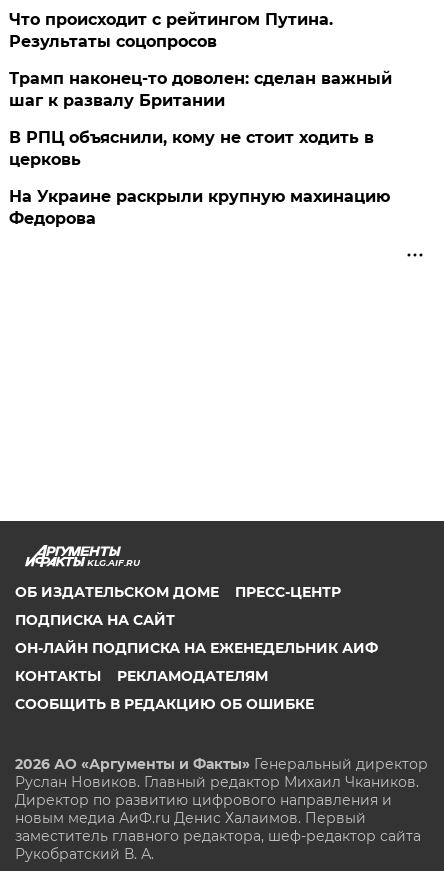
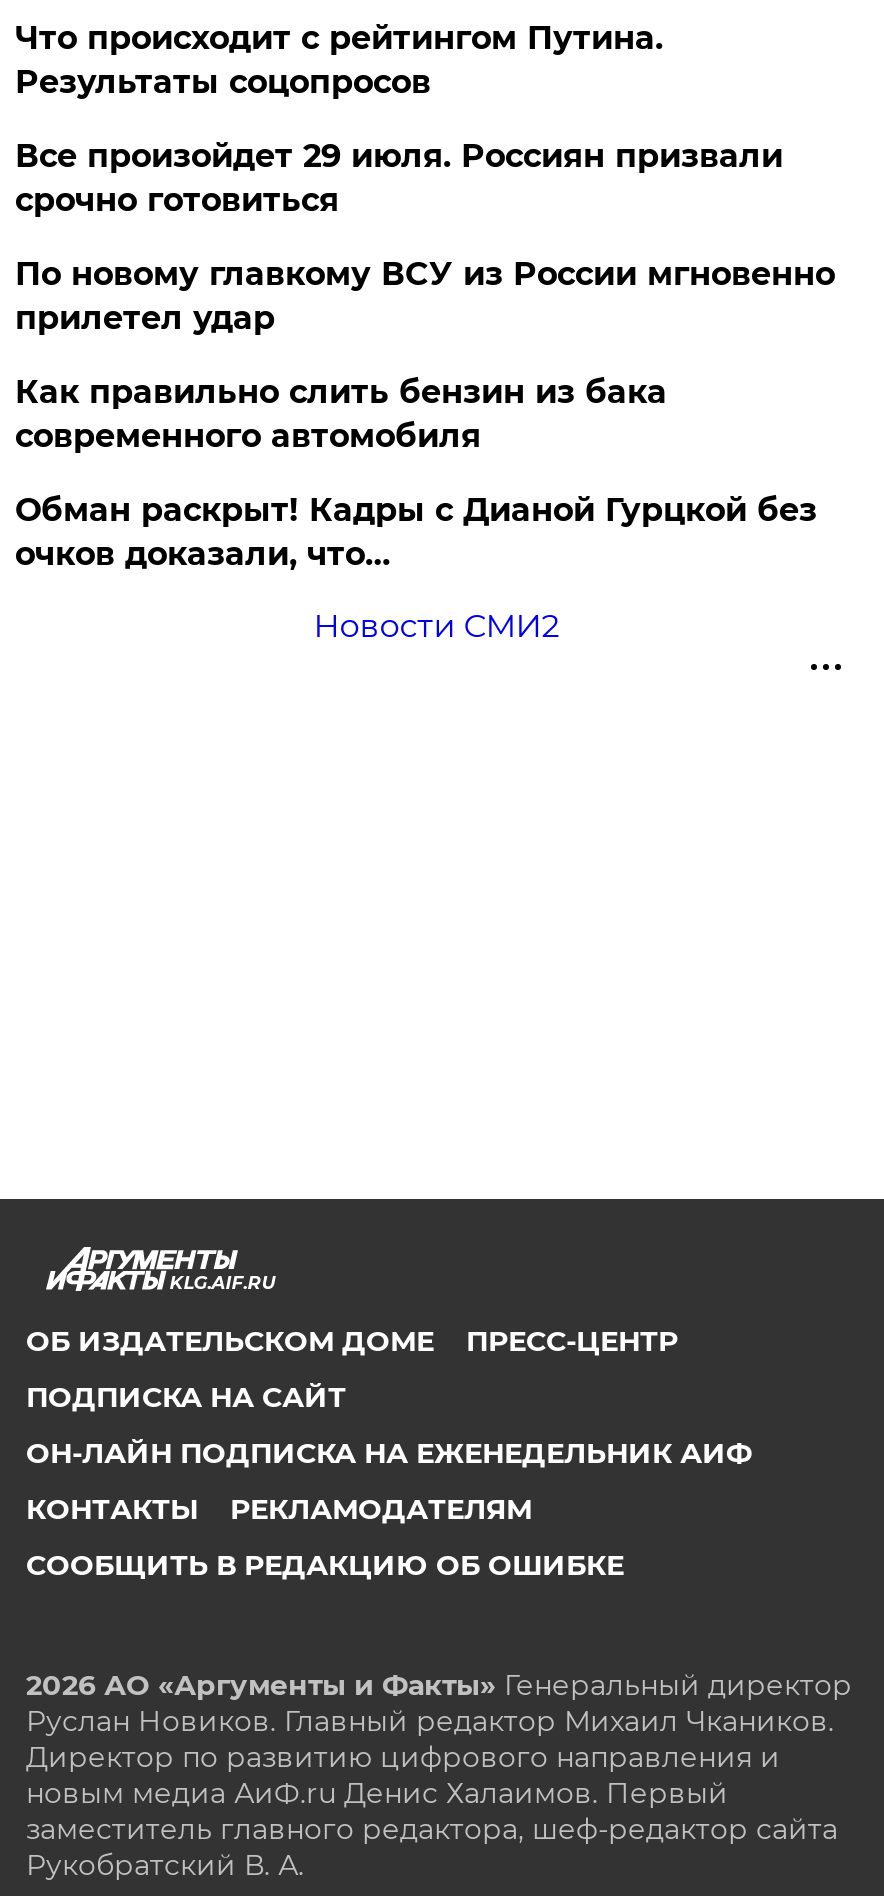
- Трамп наконец-то доволен: сделан важный
- шаг к развалу Британии
- В РПЦ объяснили, кому не стоит ходить в
- церковь
- На Украине раскрыли крупную махинацию
- Федорова
+ Все произойдет 29 июля. Россиян призвали
+ срочно готовиться
+ По новому главкому ВСУ из России мгновенно
+ прилетел удар
+ Как правильно слить бензин из бака
+ современного автомобиля
+ Обман раскрыт! Кадры с Дианой Гурцкой без
+ очков доказали, что…
+ Новости СМИ2
